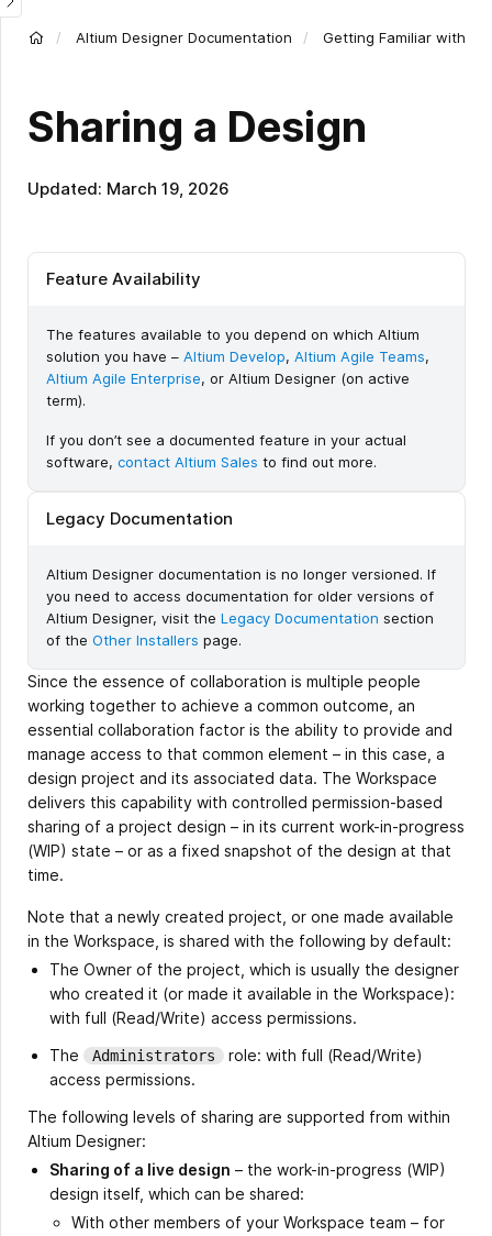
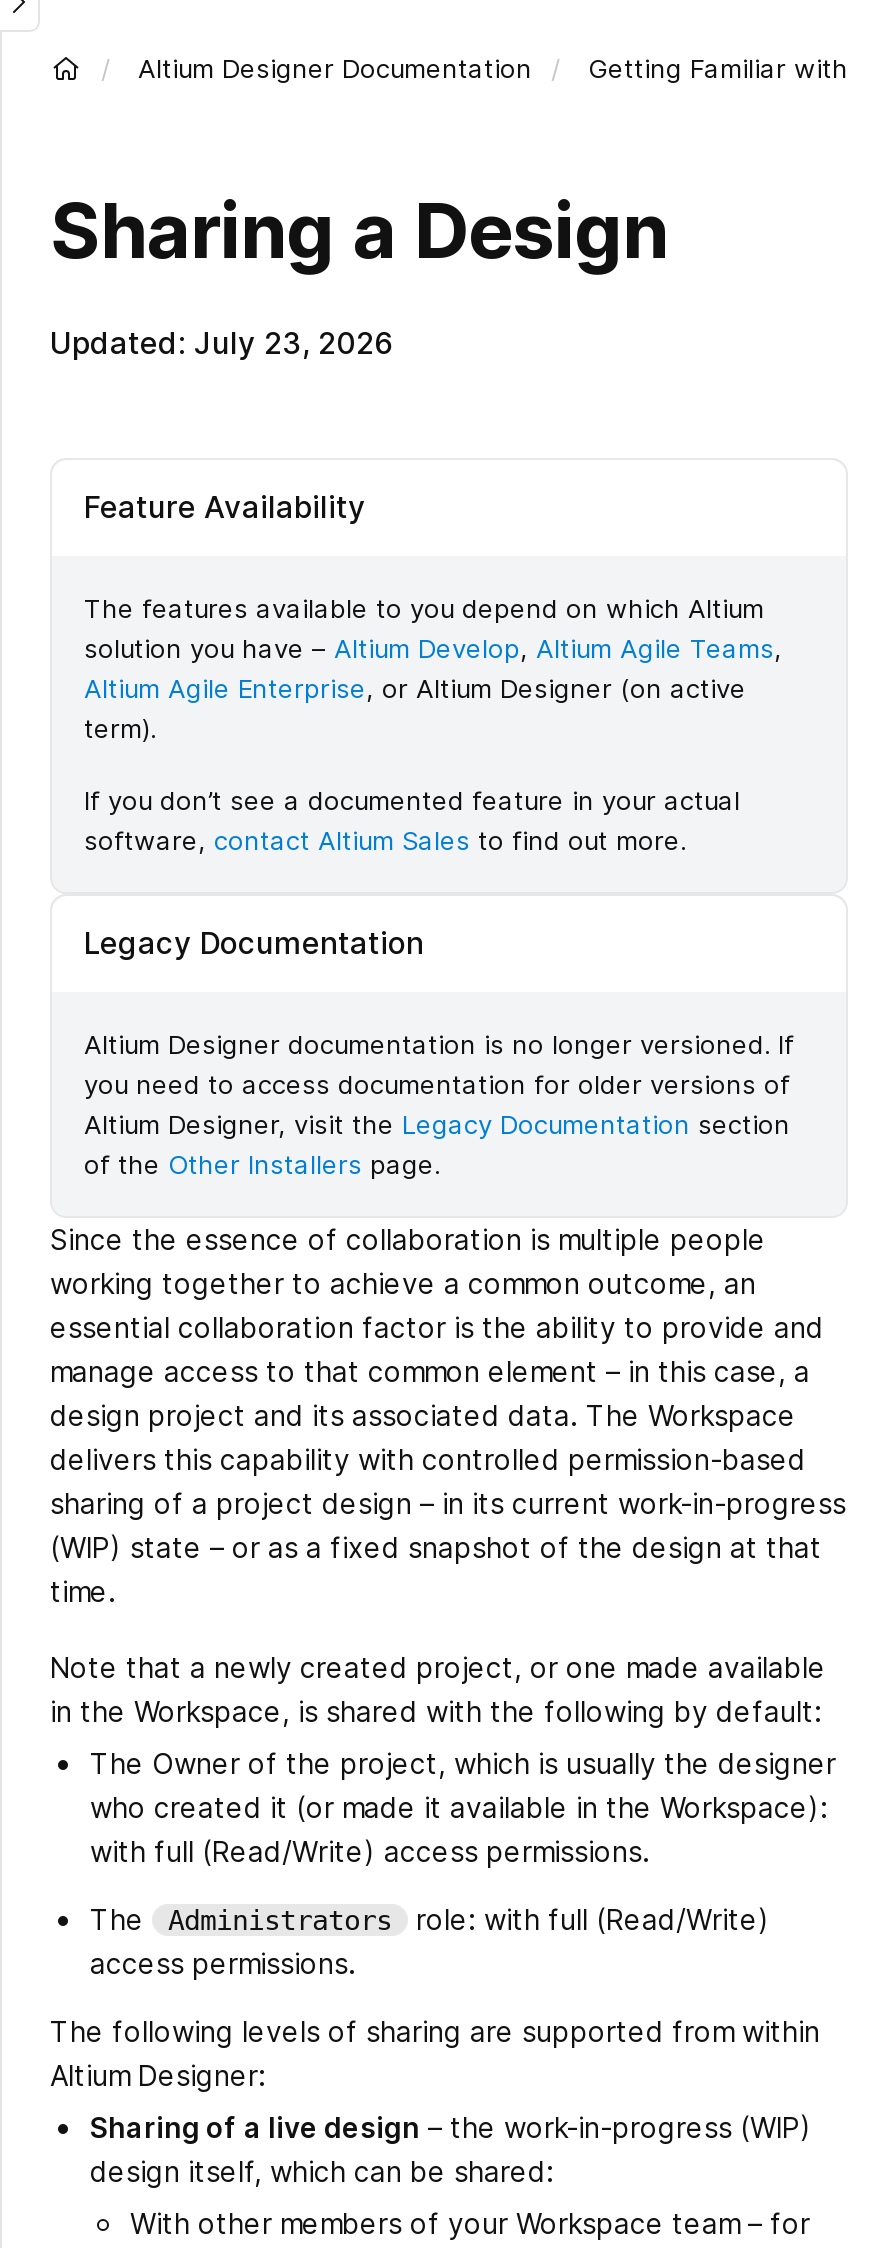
- Updated: March 19, 2026
+ Updated: July 23, 2026
